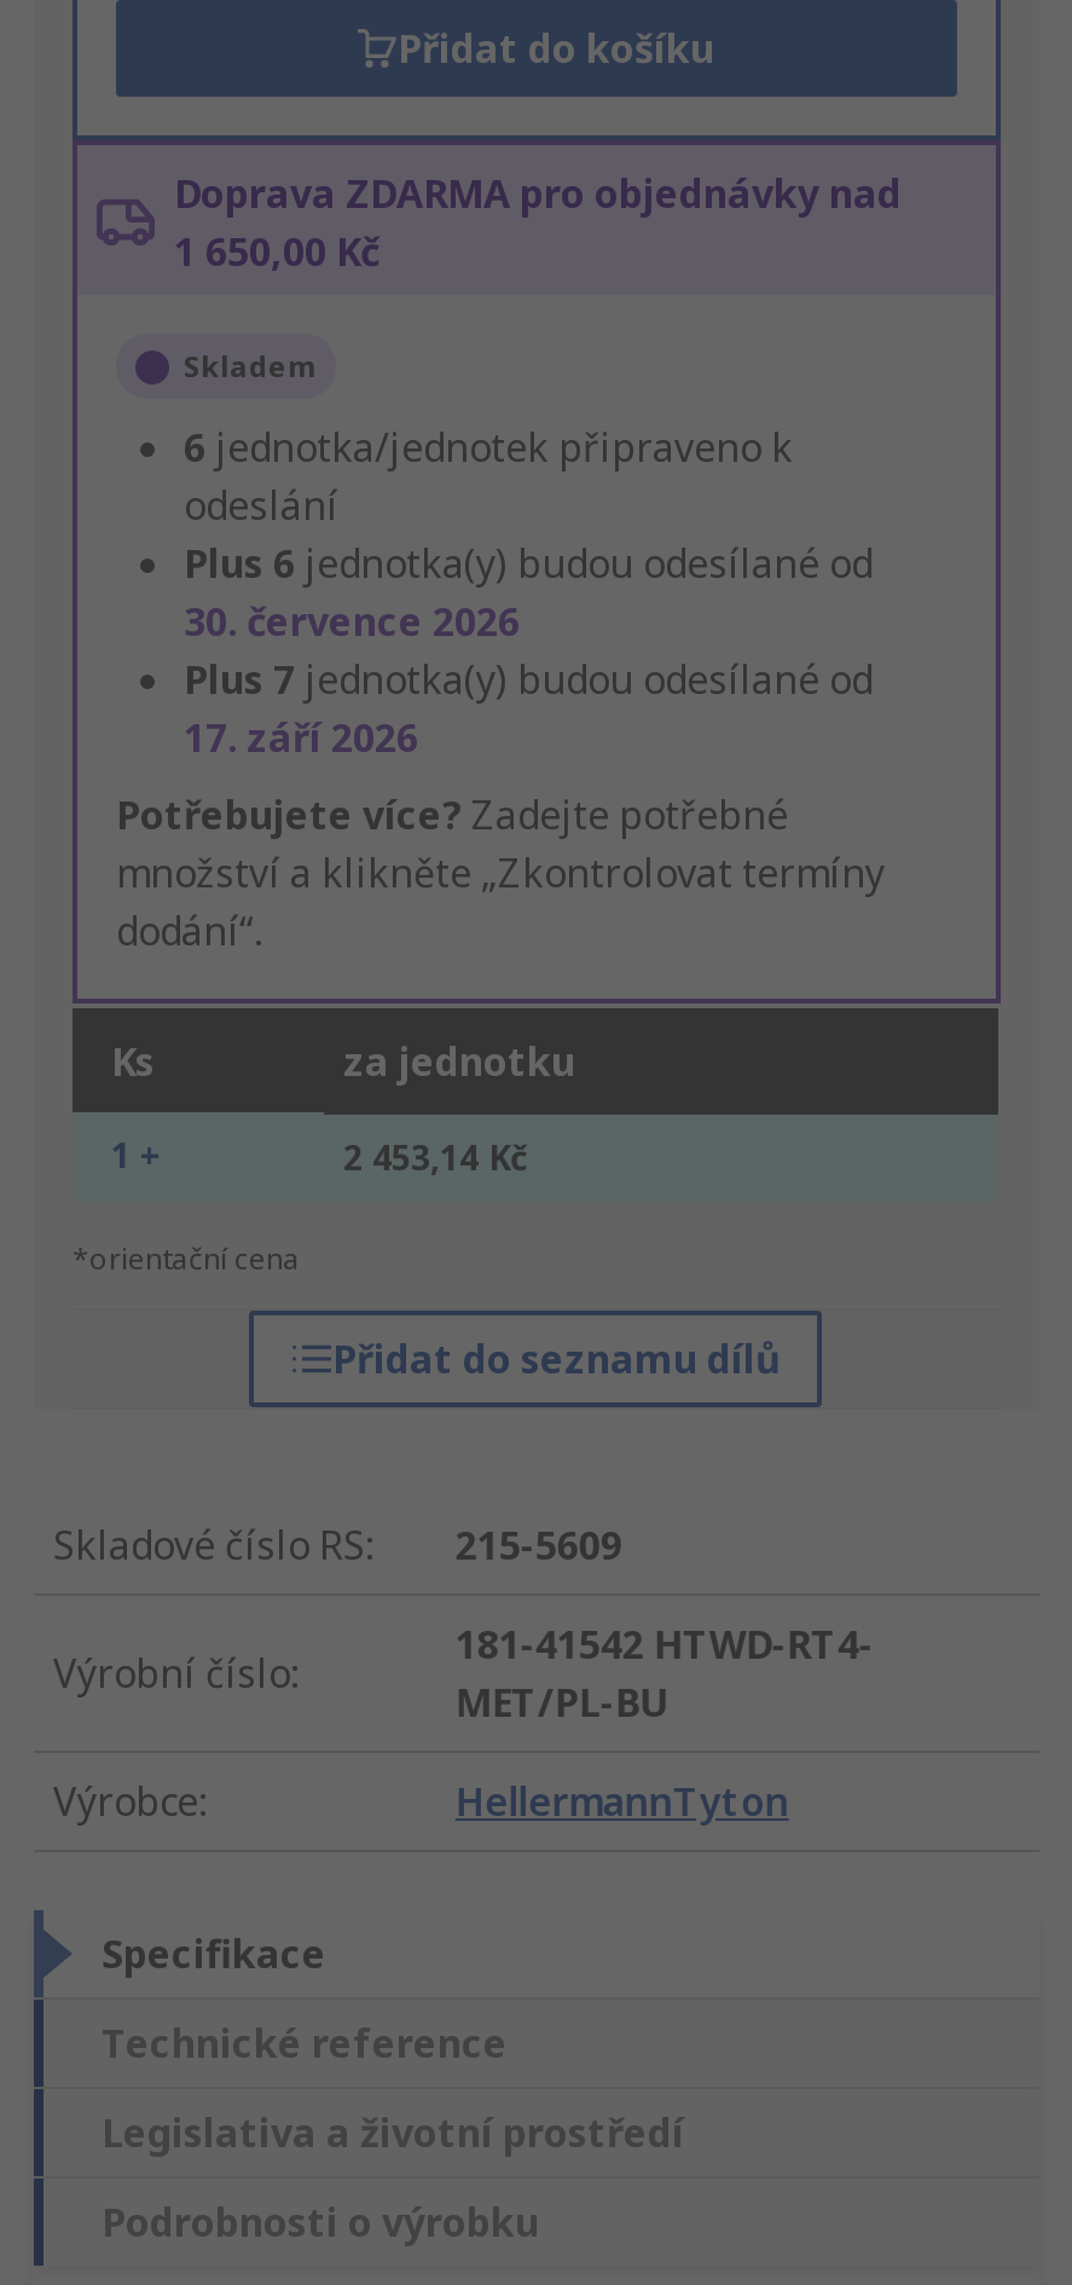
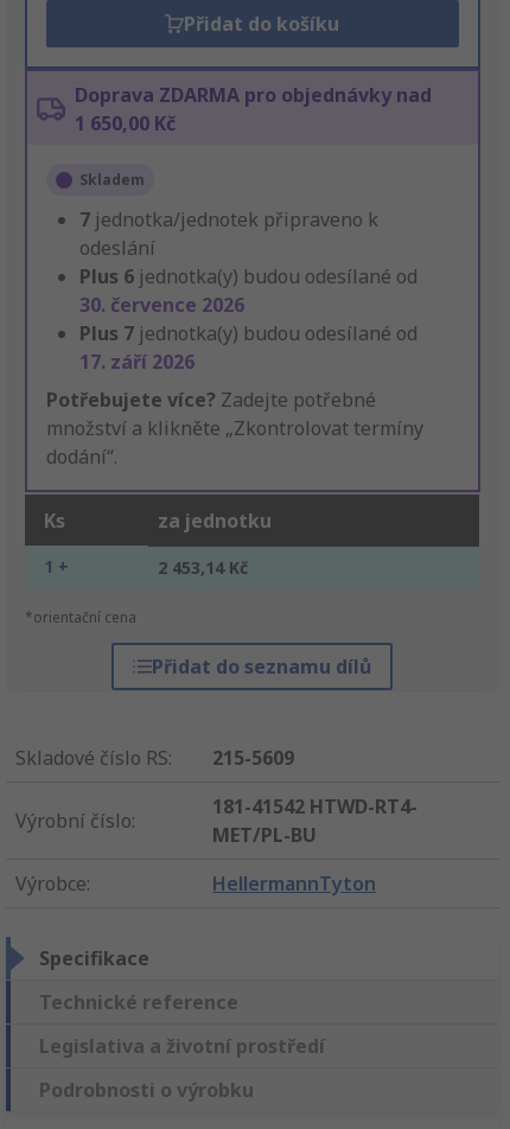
- 6 jednotka/jednotek připraveno k
+ 7 jednotka/jednotek připraveno k
